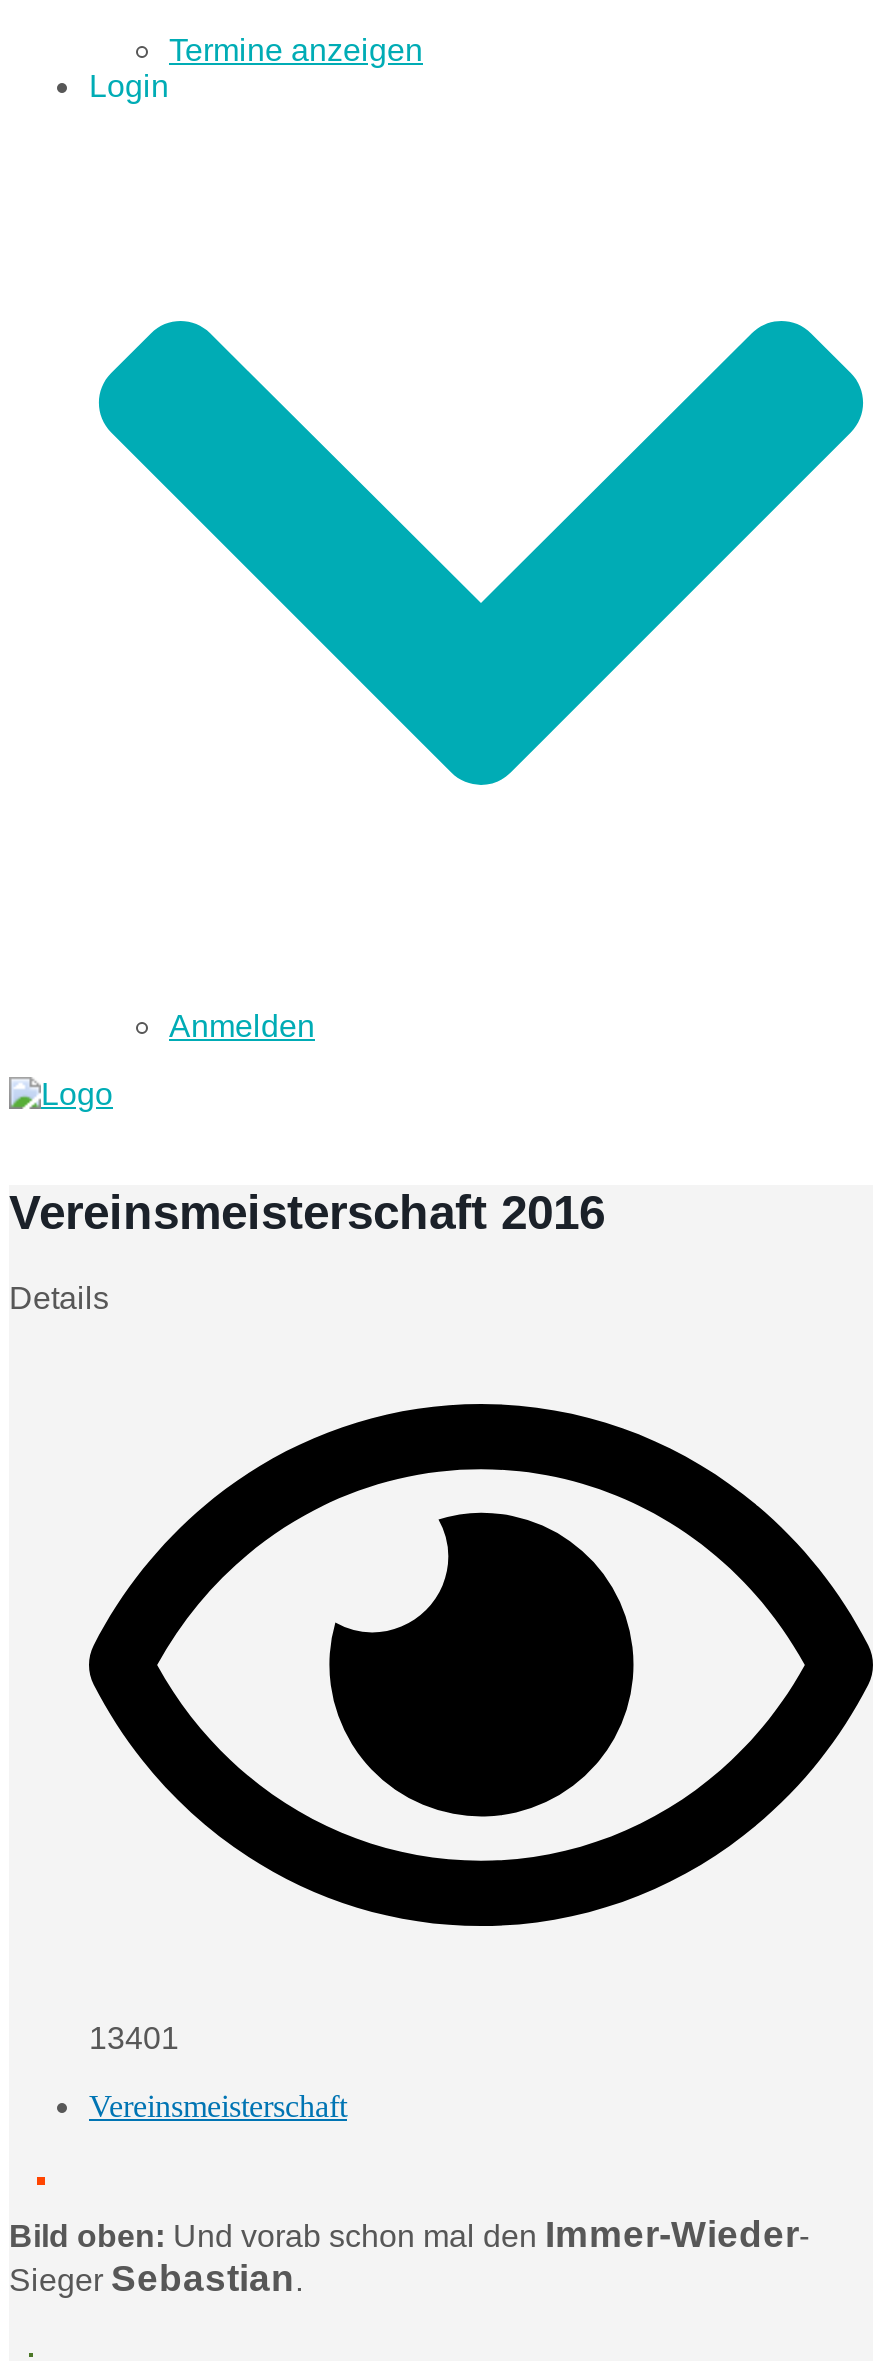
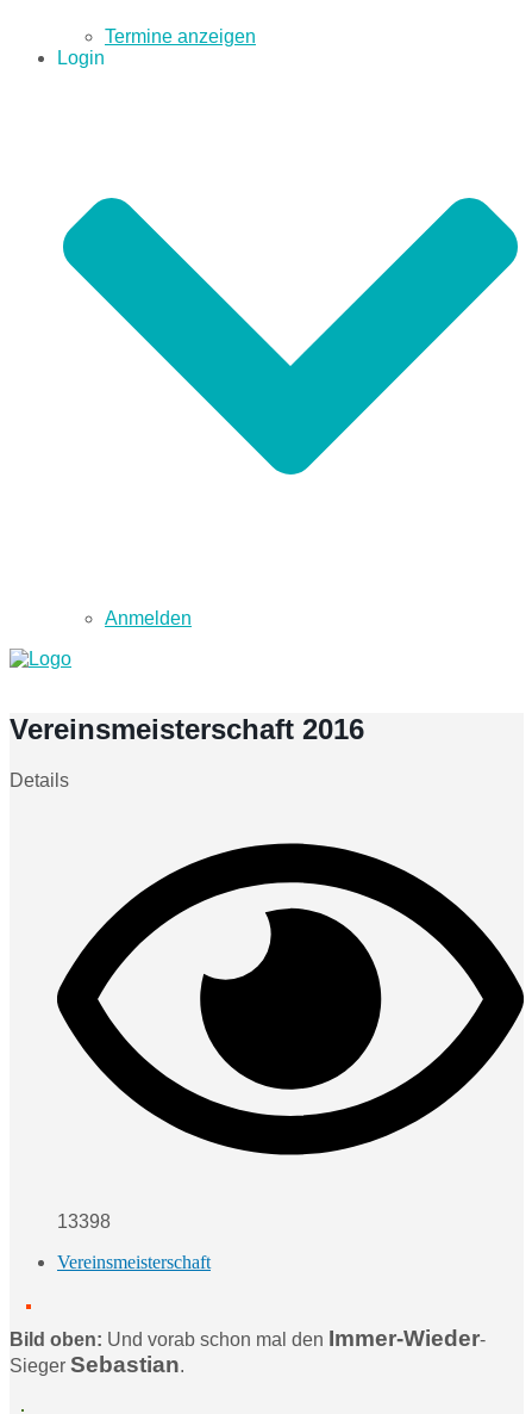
- 13401
+ 13398
